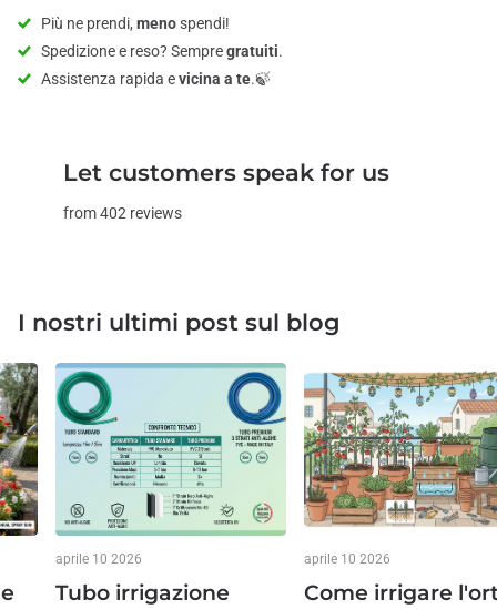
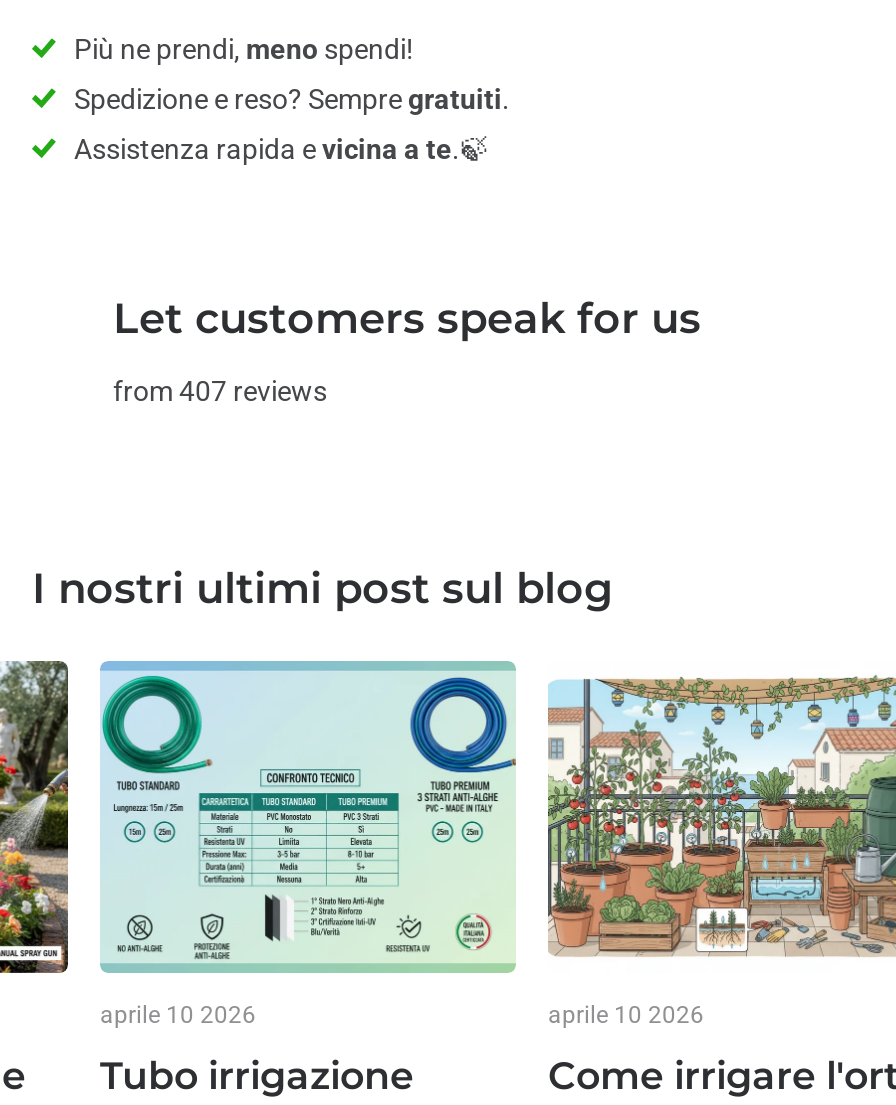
- from 402 reviews
+ from 407 reviews
